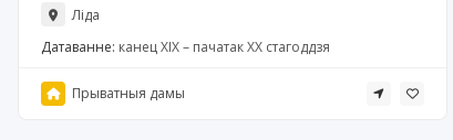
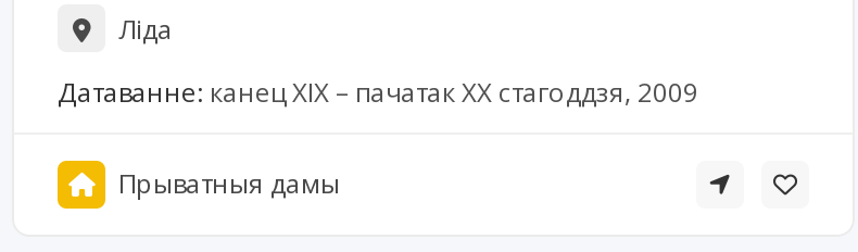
- Датаванне: канец ХІХ – пачатак ХХ стагоддзя
+ Датаванне: канец ХІХ – пачатак ХХ стагоддзя, 2009
